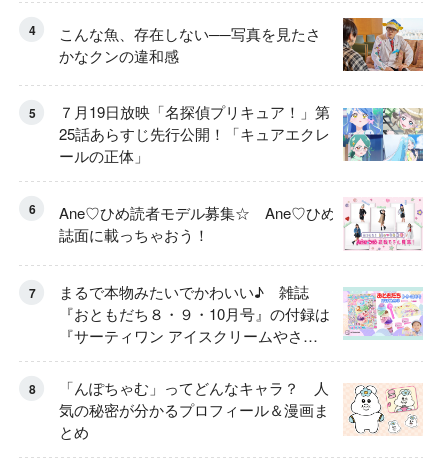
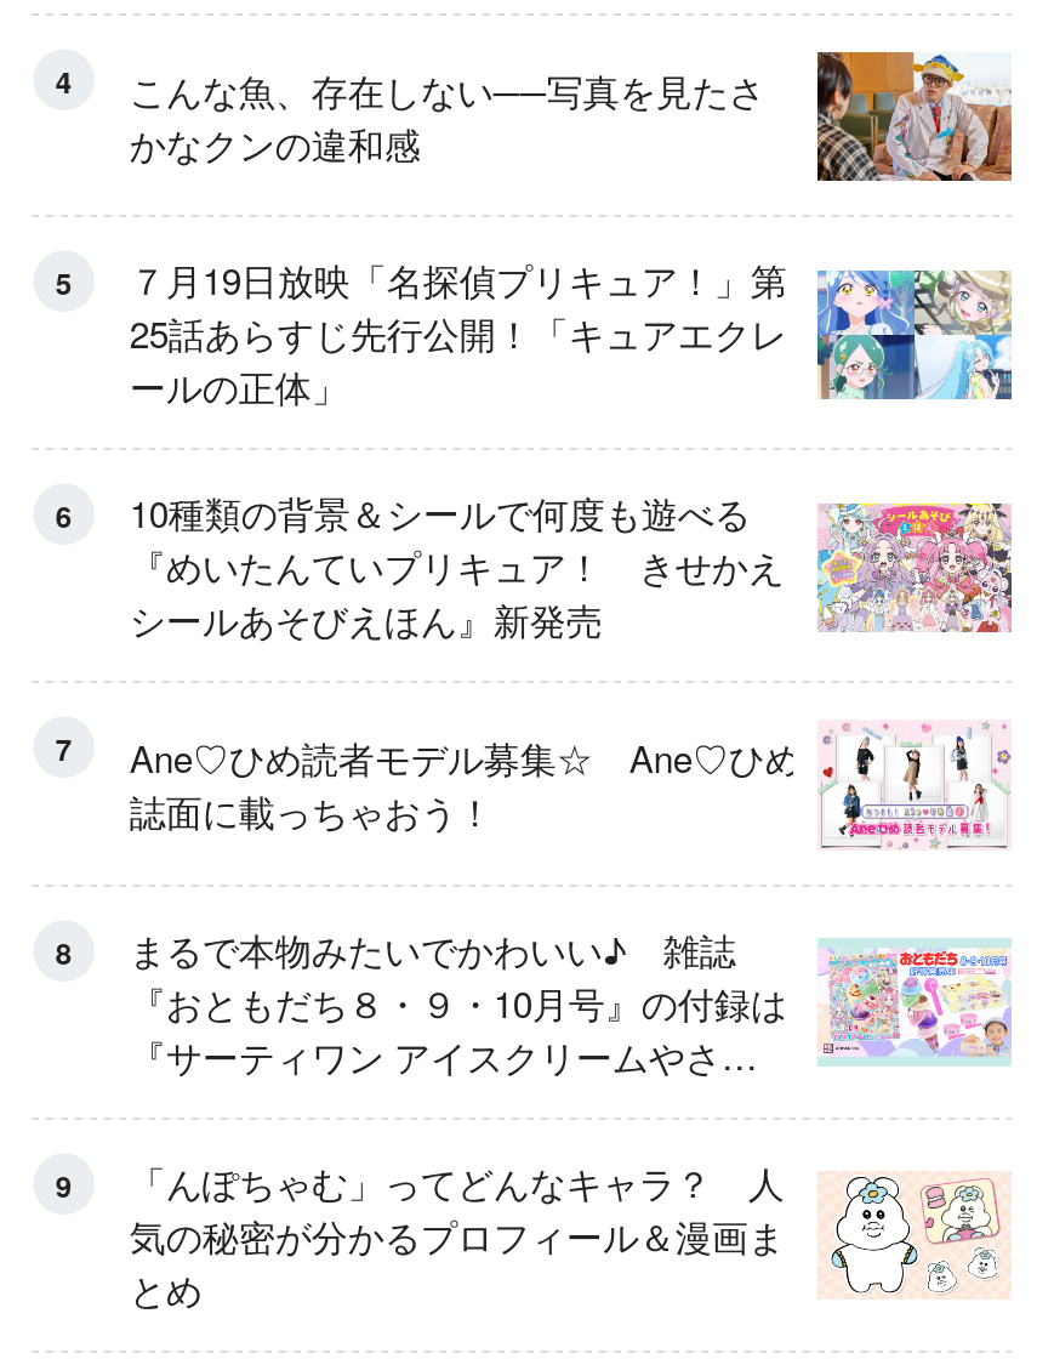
+ [image]
+ 10種類の背景＆シールで何度も遊べる
+ 『めいたんていプリキュア！ きせかえ
+ シールあそびえほん』新発売
+ 7

- 7
+ 8

- 8 「んぽちゃむ」ってどんなキャラ？ 人
+ 9 「んぽちゃむ」ってどんなキャラ？ 人
